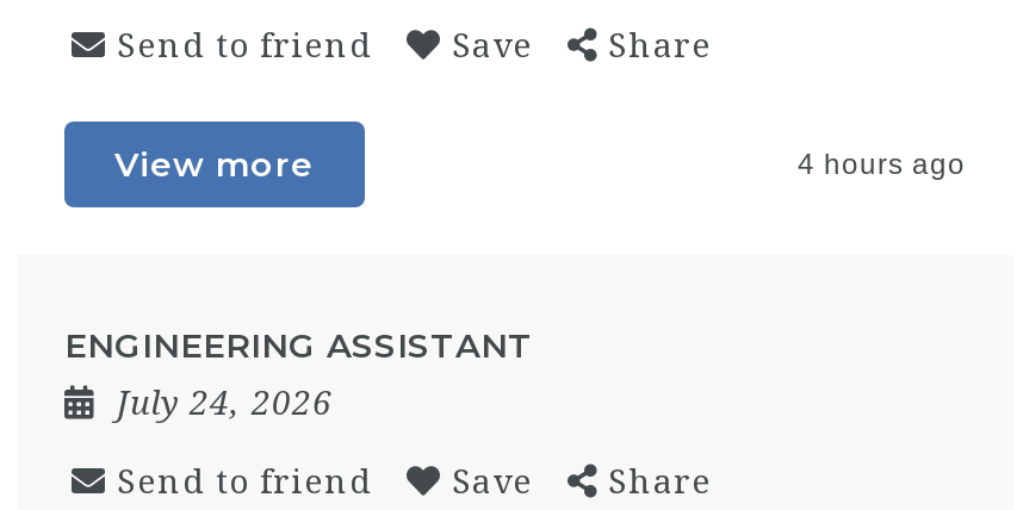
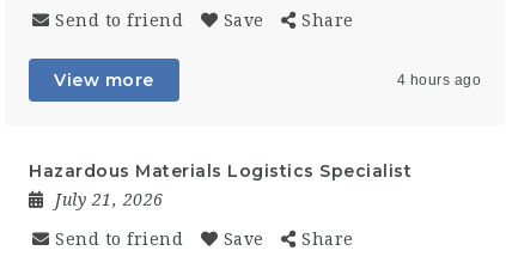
- ENGINEERING ASSISTANT
- July 24, 2026
+ Hazardous Materials Logistics Specialist
+ July 21, 2026
